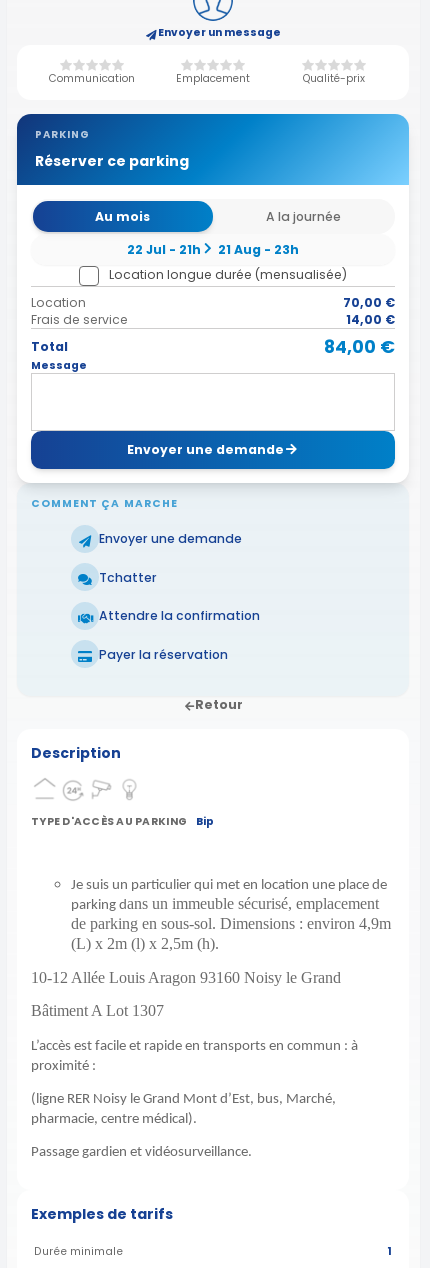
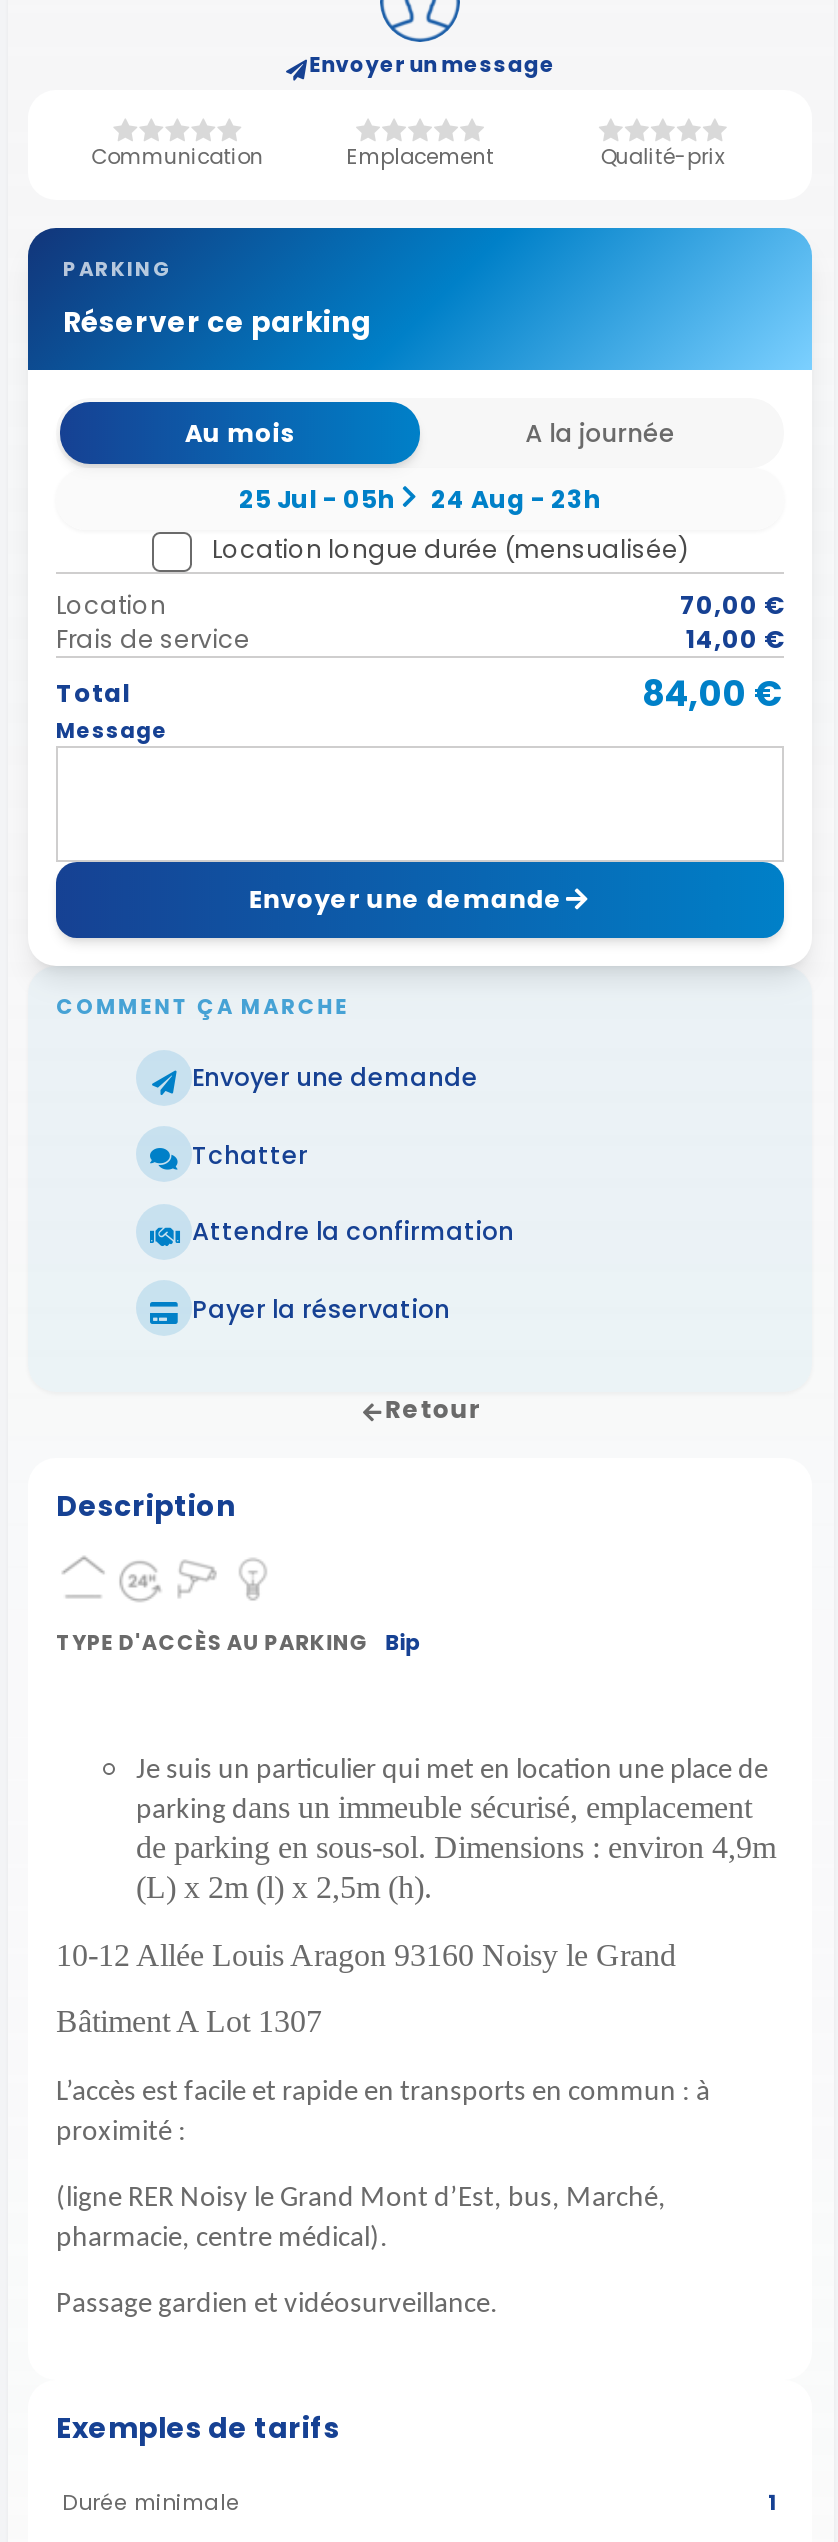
- 22 Jul - 21h
+ 25 Jul - 05h

- 21 Aug - 23h
+ 24 Aug - 23h
